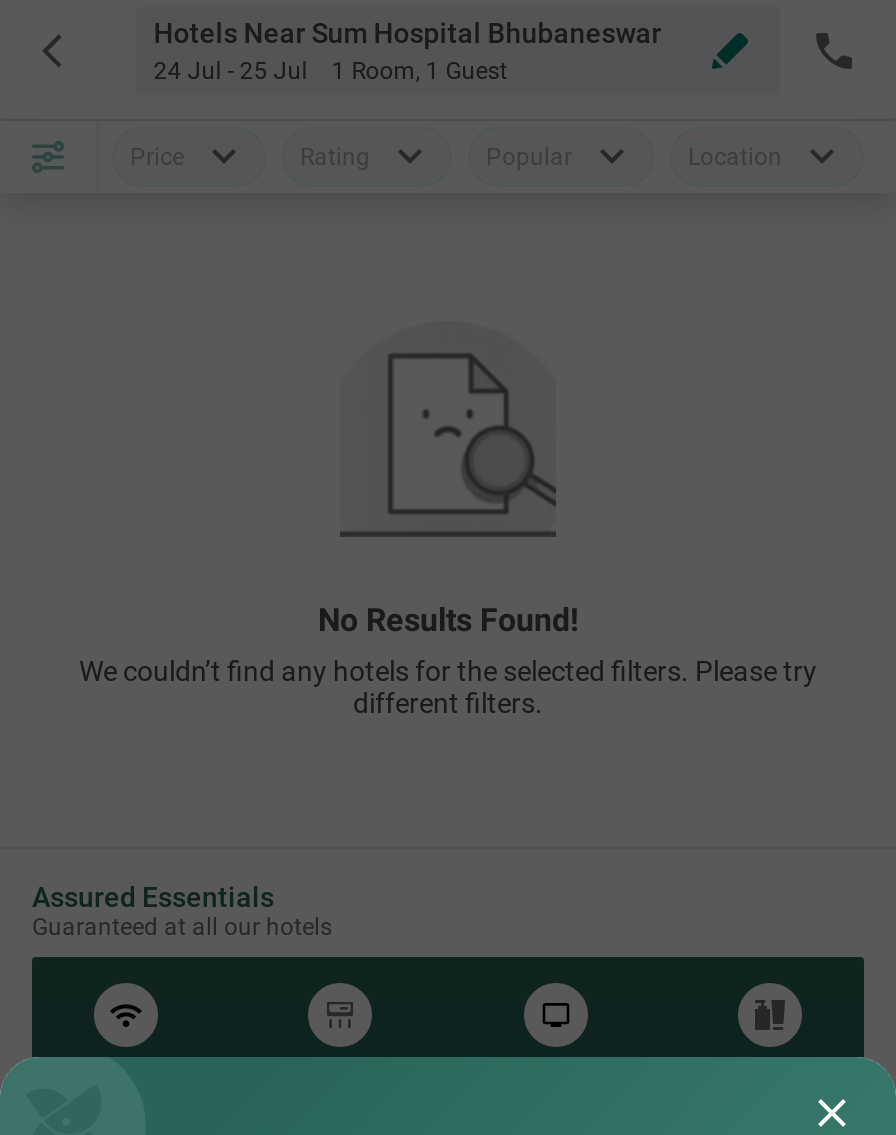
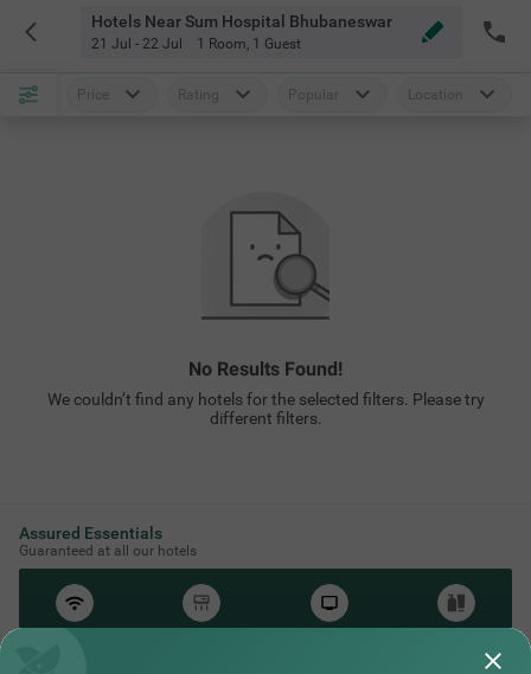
- 24 Jul - 25 Jul 1 Room, 1 Guest
+ 21 Jul - 22 Jul 1 Room, 1 Guest
